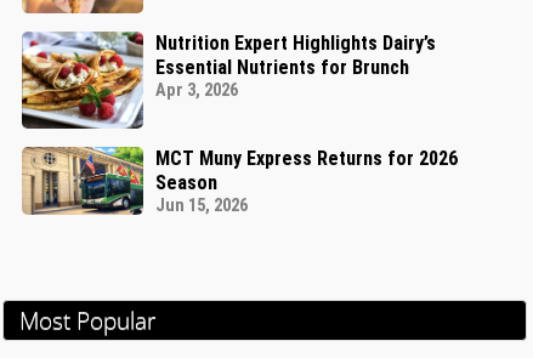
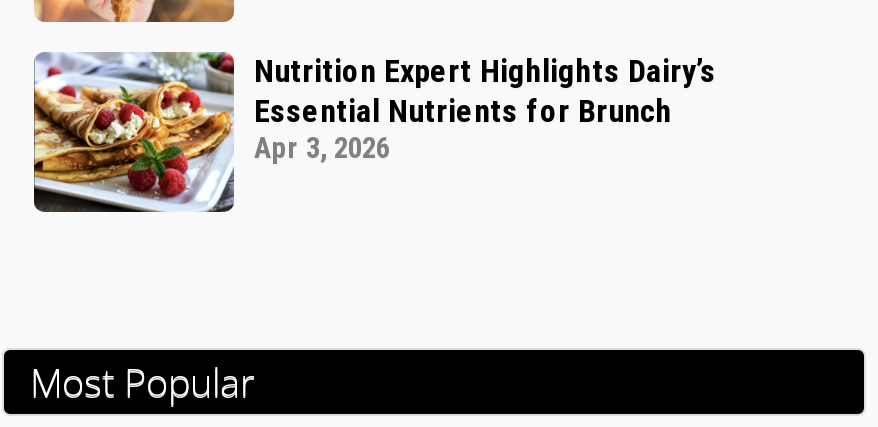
- [image]
- MCT Muny Express Returns for 2026
- Season
- Jun 15, 2026
